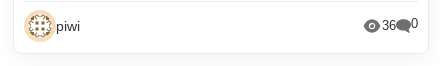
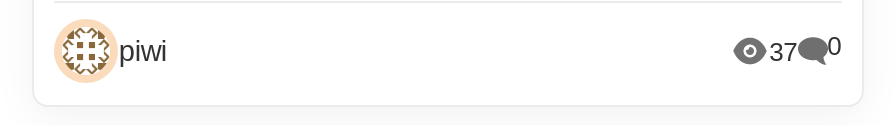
- 36 0
+ 37 0
